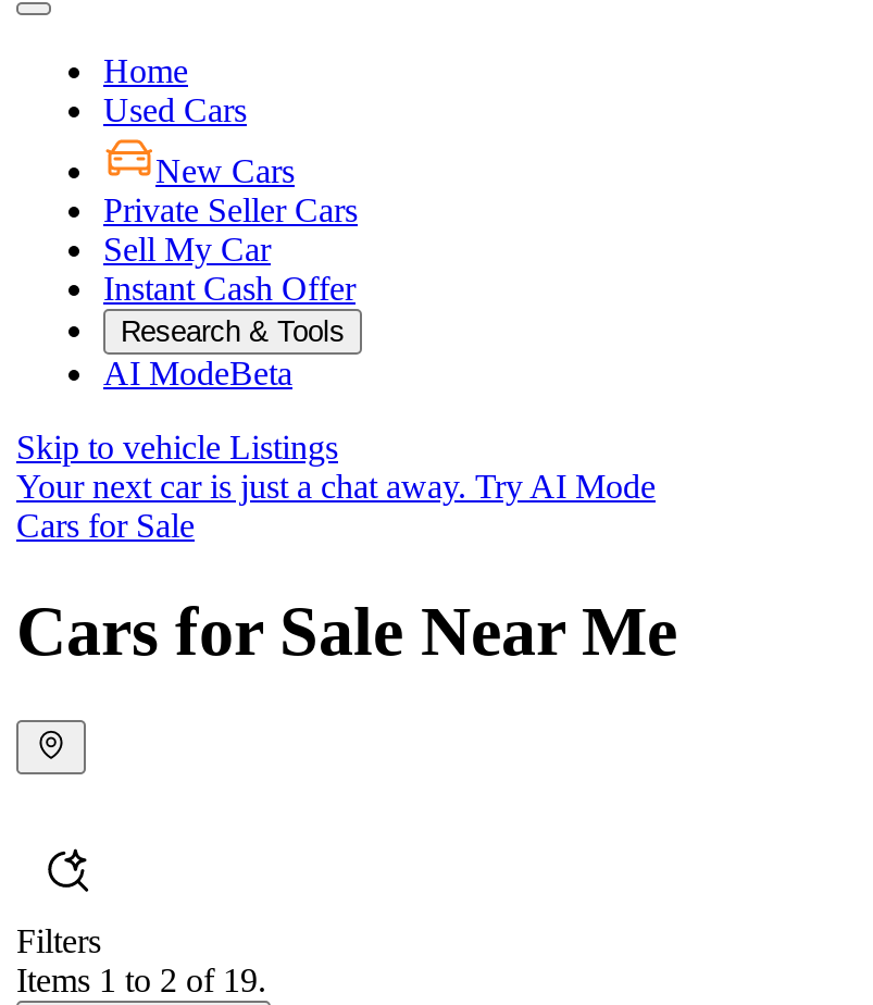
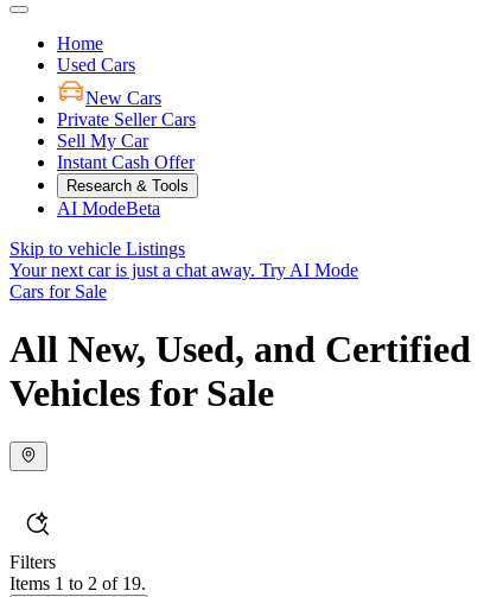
- Cars for Sale Near Me
+ All New, Used, and Certified
+ Vehicles for Sale
